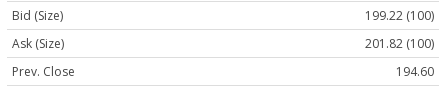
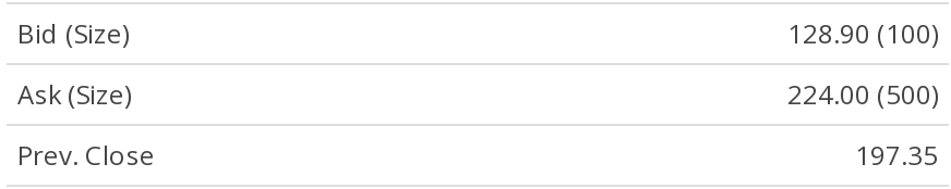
- 199.22 (100)
+ 128.90 (100)

- 201.82 (100)
+ 224.00 (500)

- 194.60
+ 197.35
